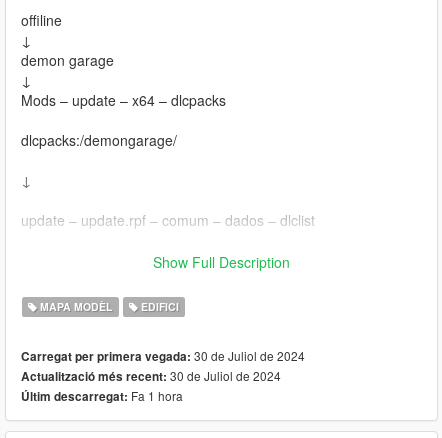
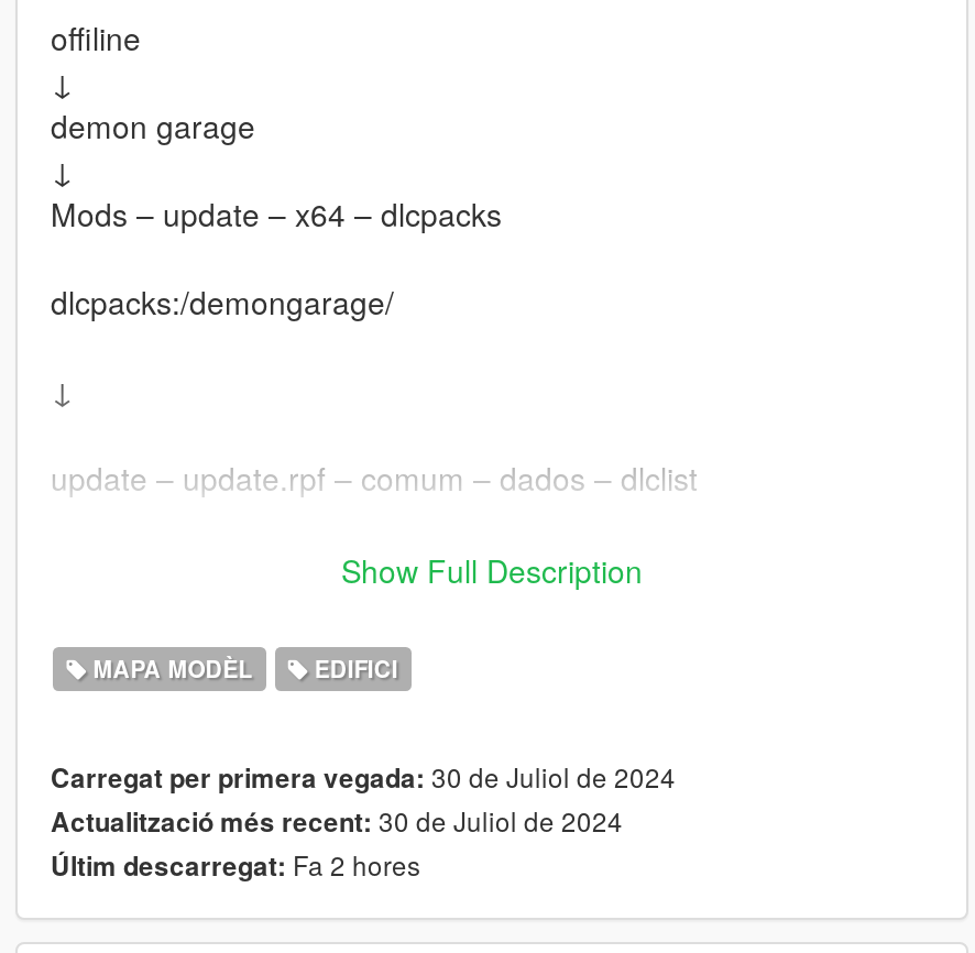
- Últim descarregat: Fa 1 hora
+ Últim descarregat: Fa 2 hores
